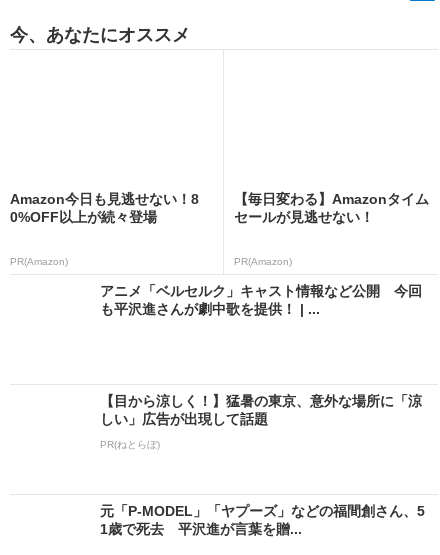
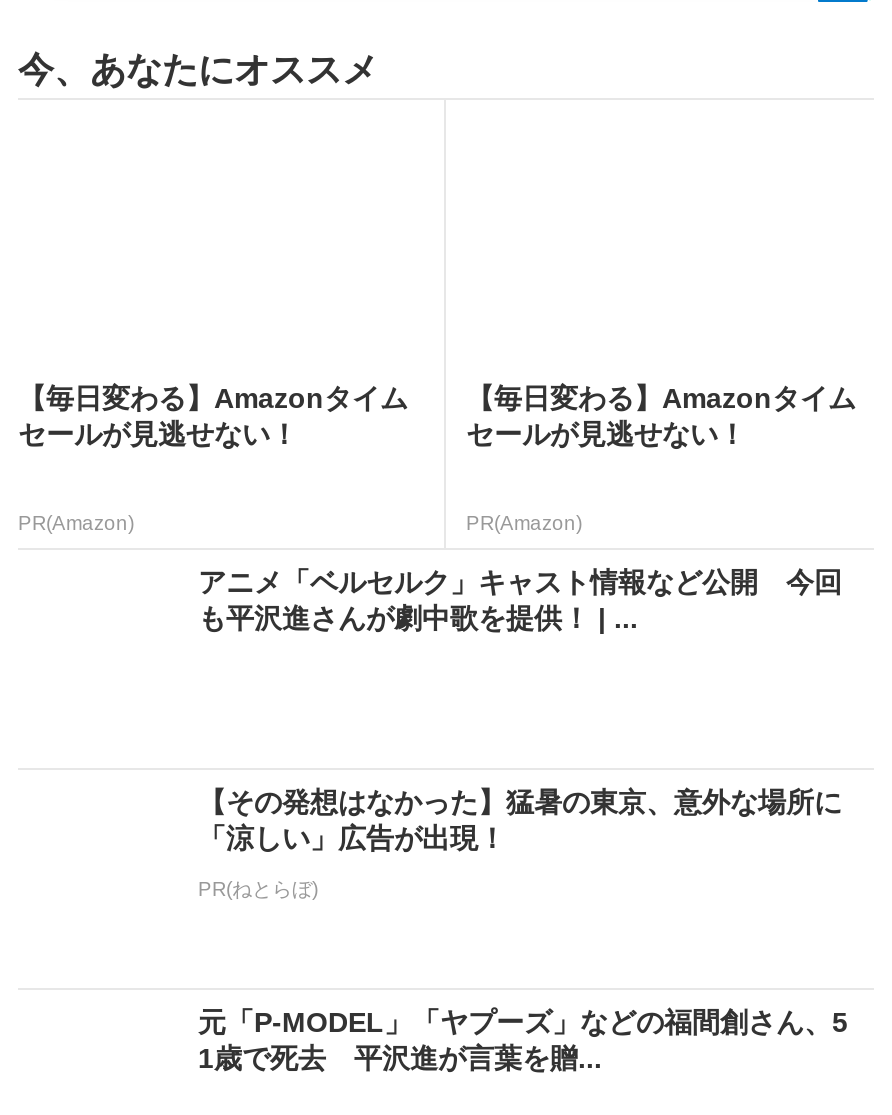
- Amazon今日も見逃せない！8
- 0%OFF以上が続々登場
+ 【毎日変わる】Amazonタイム
+ セールが見逃せない！

- 【目から涼しく！】猛暑の東京、意外な場所に「涼
- しい」広告が出現して話題
+ 【その発想はなかった】猛暑の東京、意外な場所に
+ 「涼しい」広告が出現！
